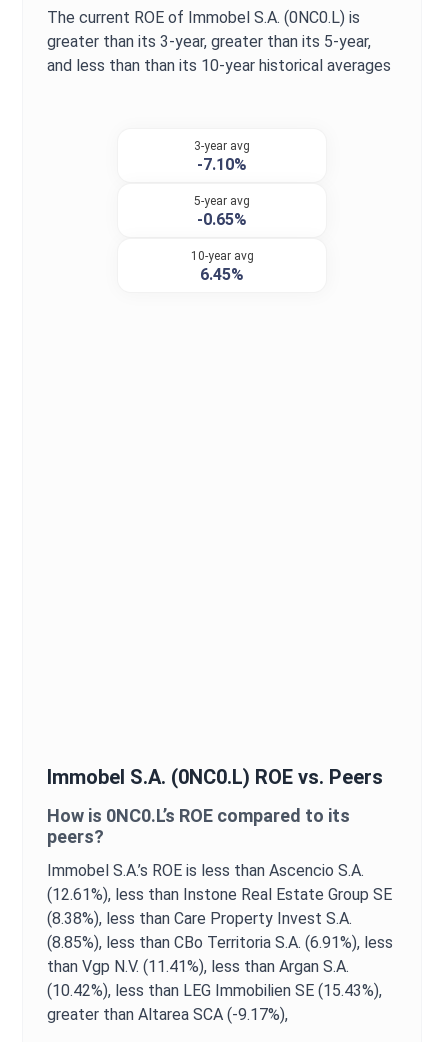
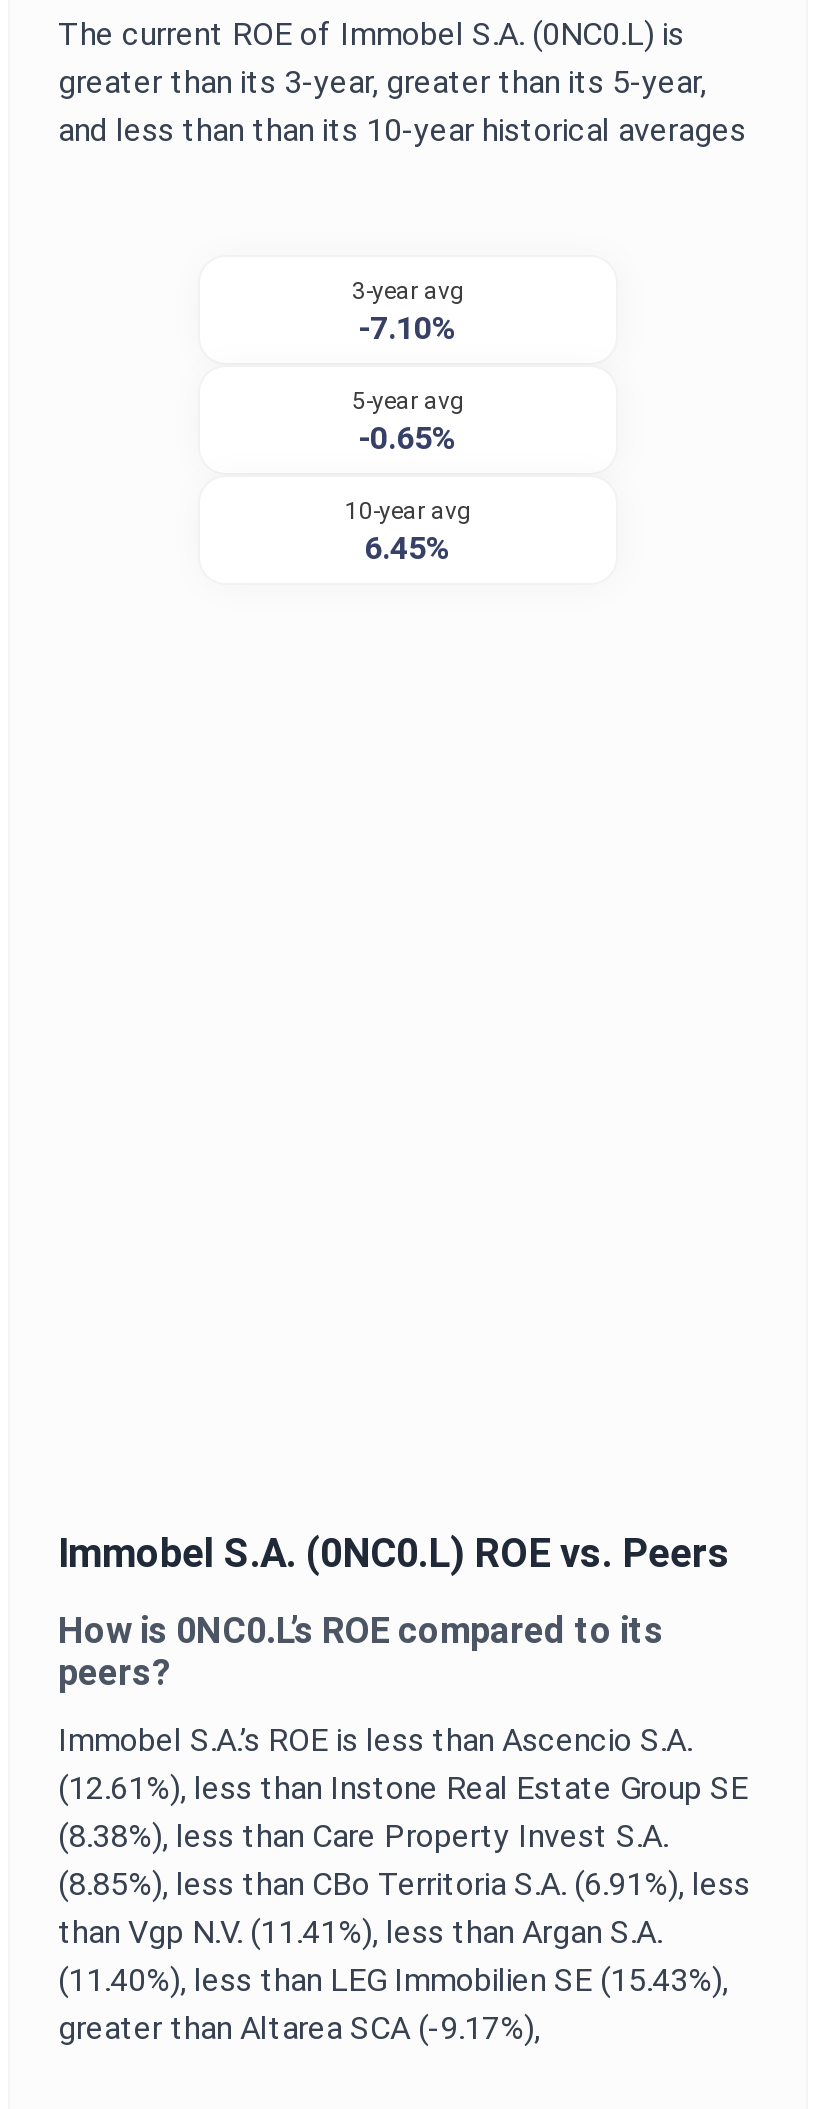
- (10.42%), less than LEG Immobilien SE (15.43%),
+ (11.40%), less than LEG Immobilien SE (15.43%),
